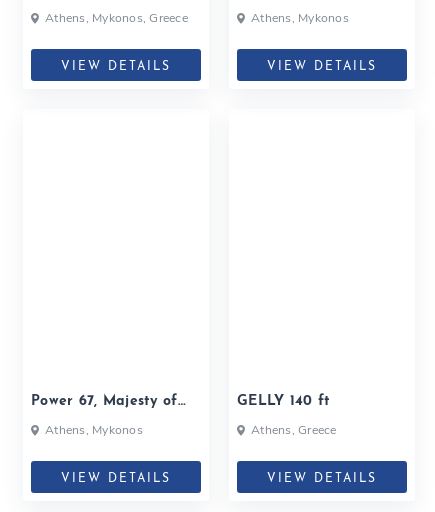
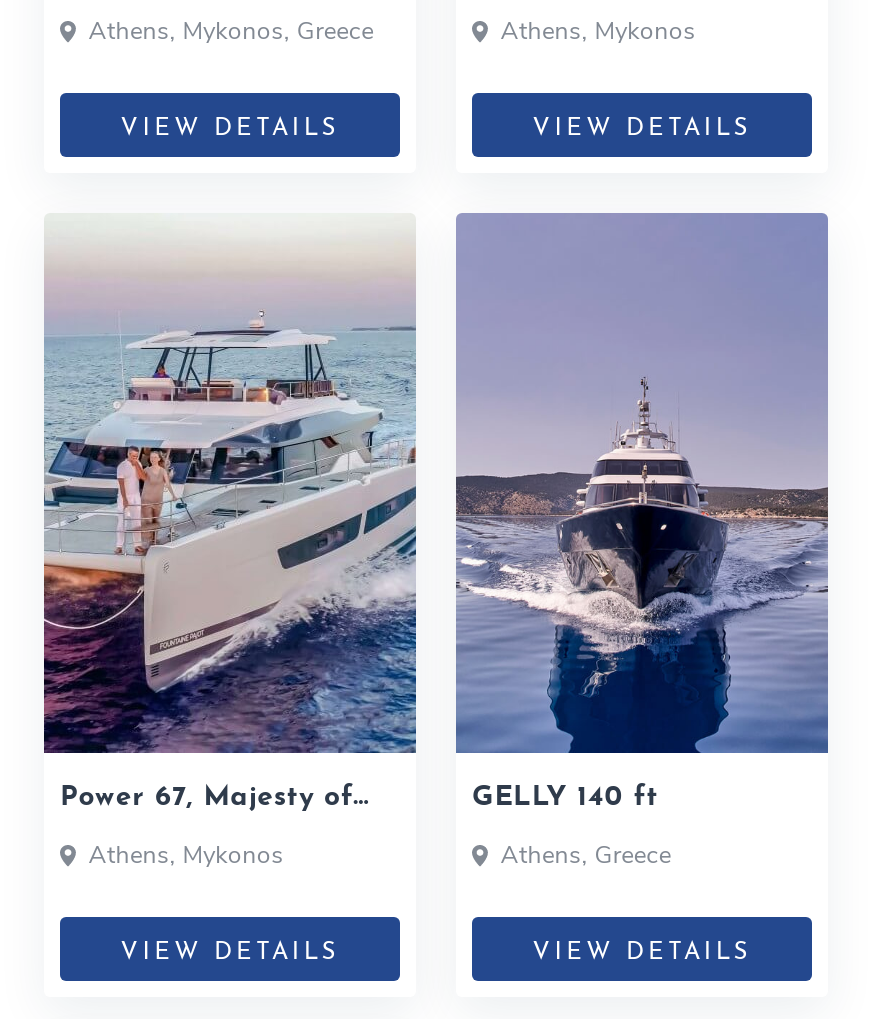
+ [image]

+ [image]
